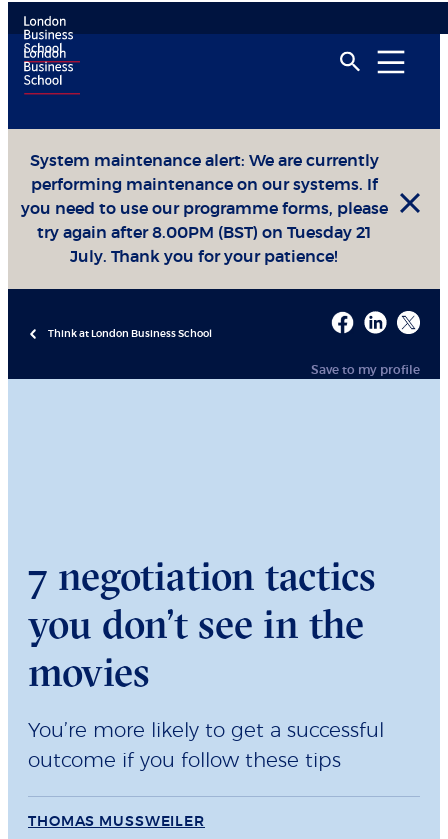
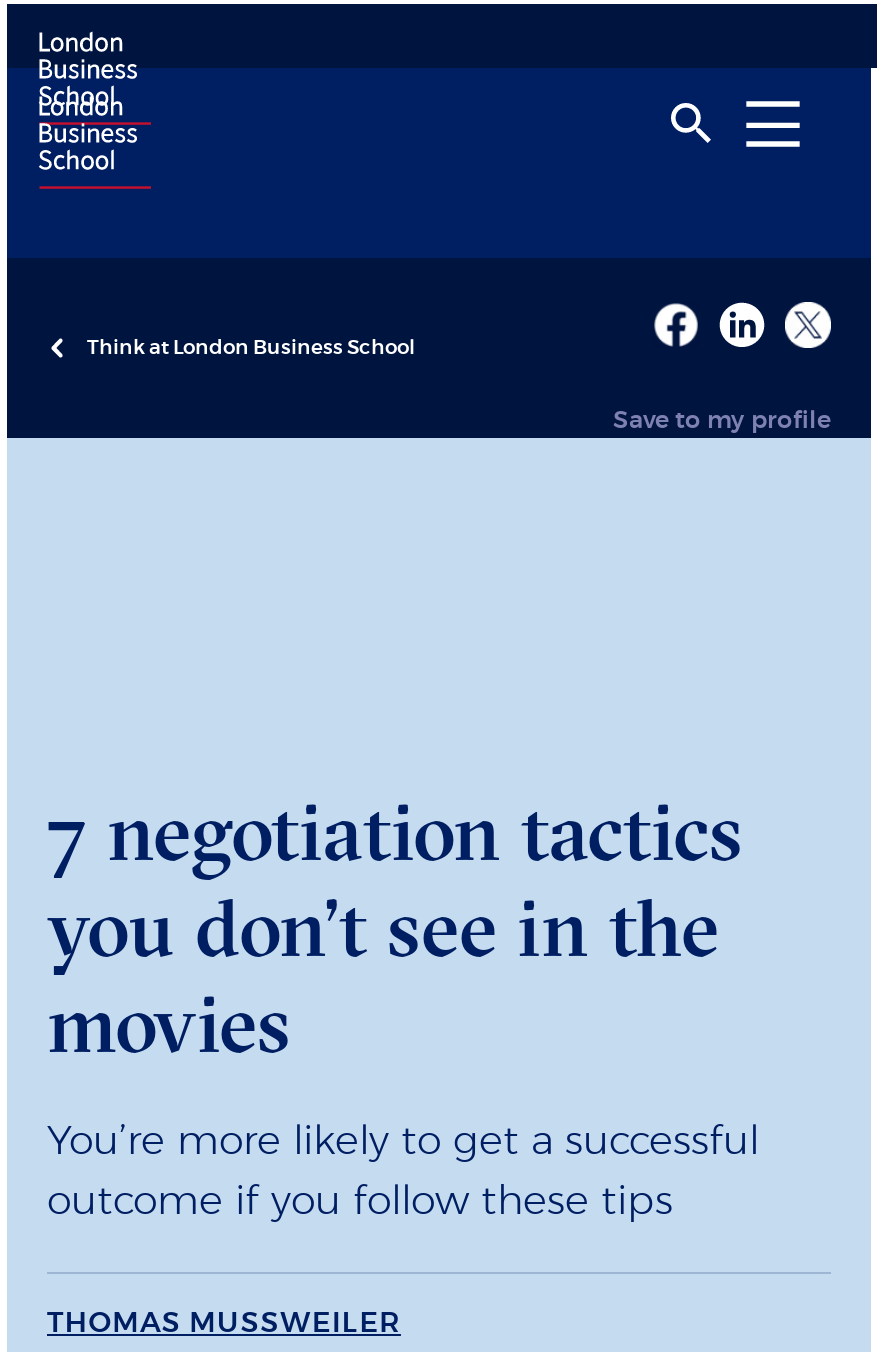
- [image]
- System maintenance alert: We are currently
- performing maintenance on our systems. If
- you need to use our programme forms, please
- try again after 8.00PM (BST) on Tuesday 21
- July. Thank you for your patience!
